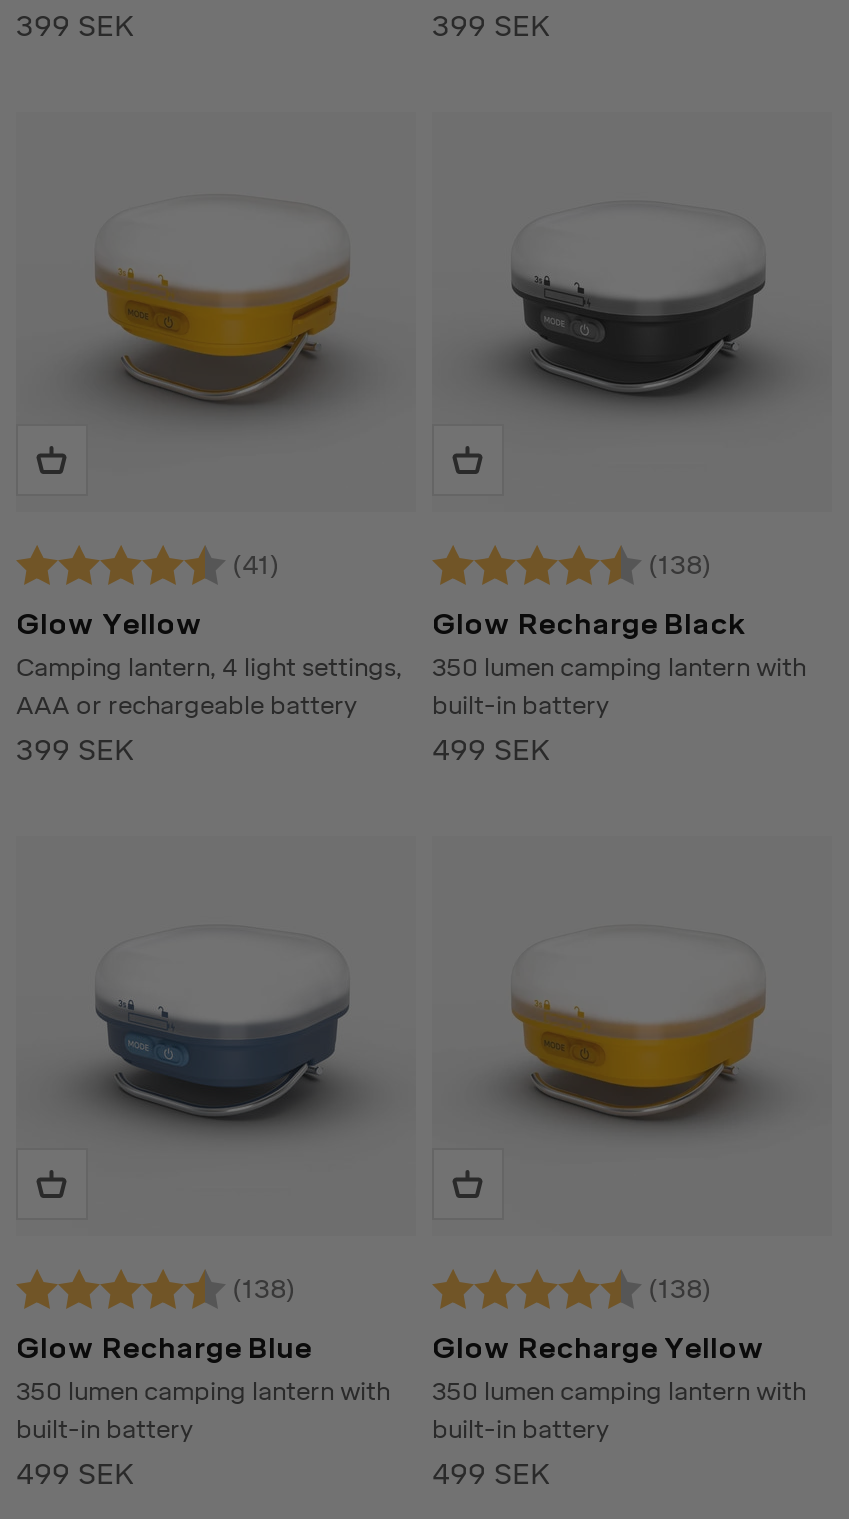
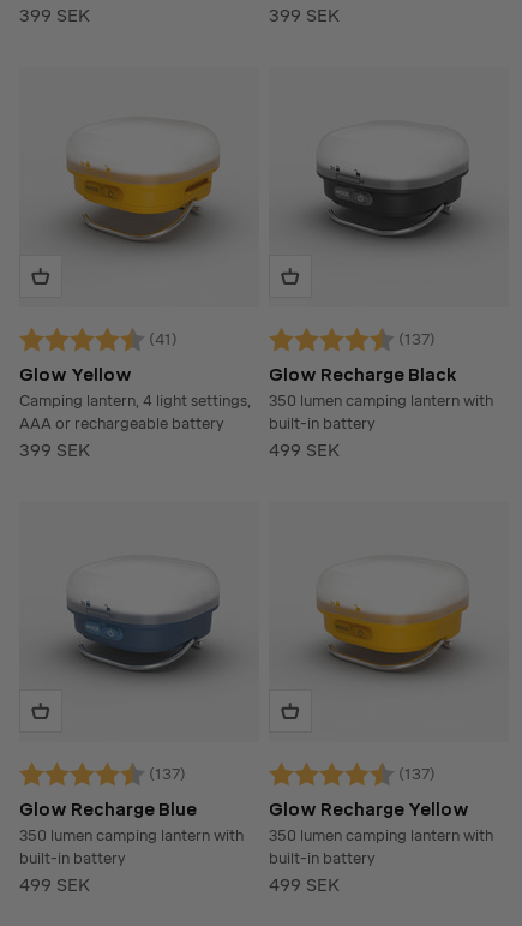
- (138)
+ (137)

- (138)
+ (137)

- (138)
+ (137)
